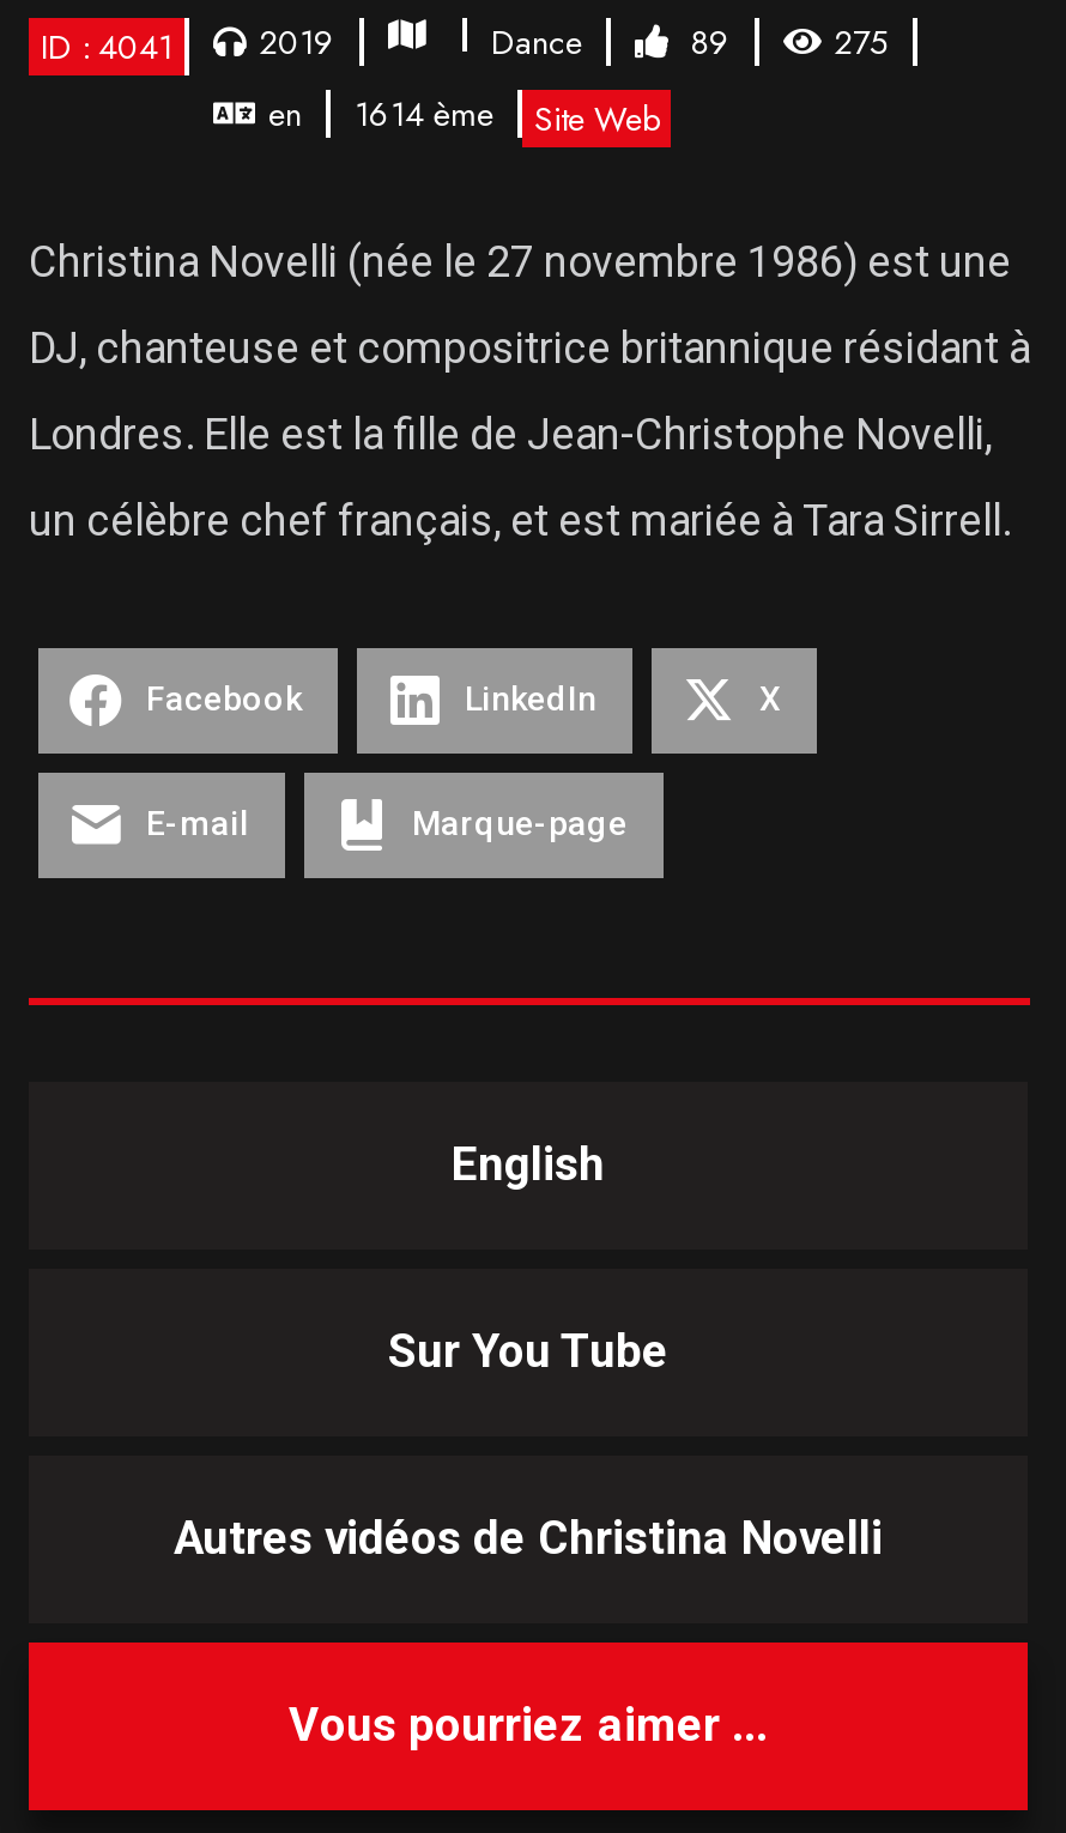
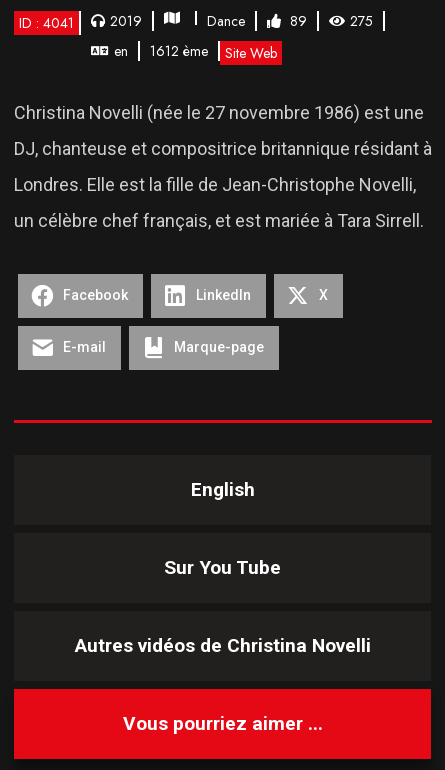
- en 1614 ème Site Web
+ en 1612 ème Site Web
